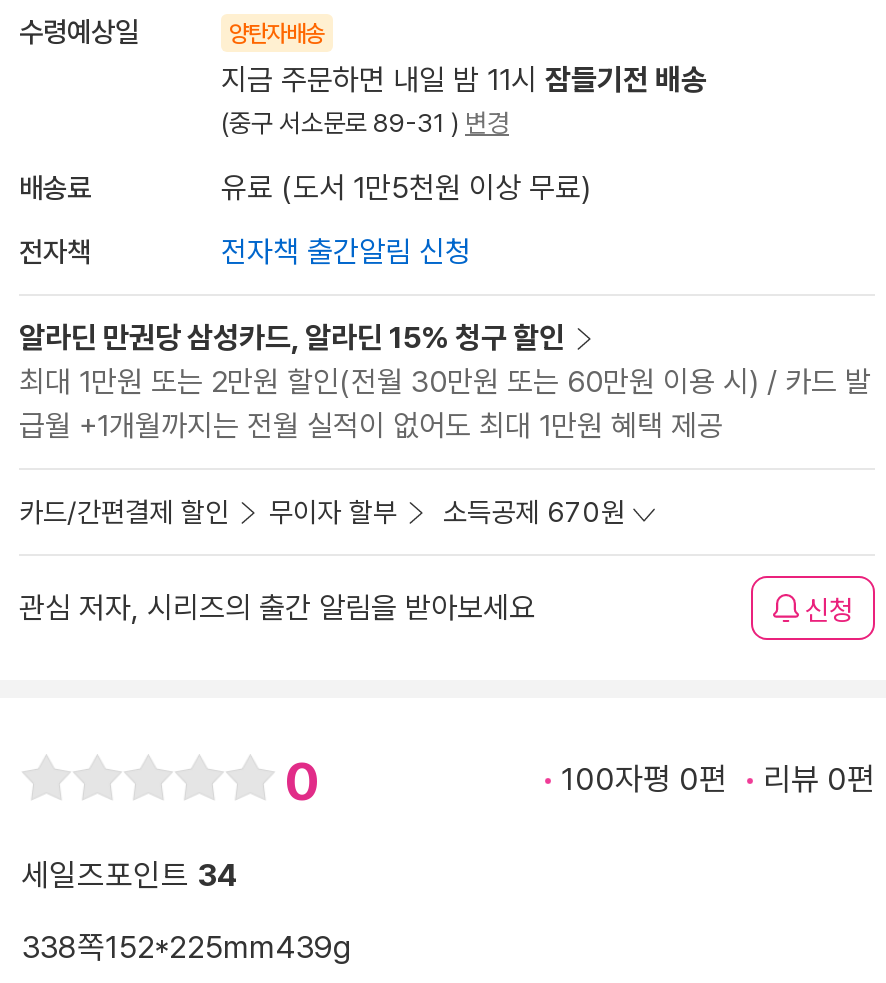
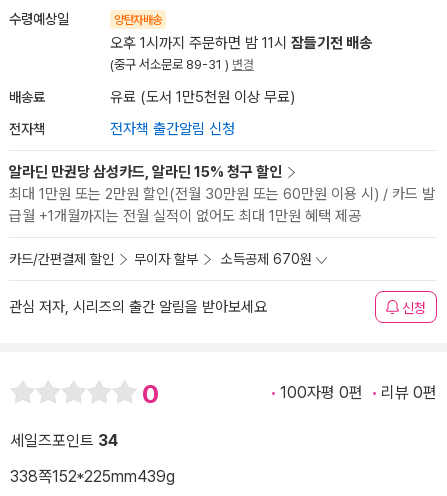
- 지금 주문하면 내일 밤 11시 잠들기전 배송
+ 오후 1시까지 주문하면 밤 11시 잠들기전 배송
